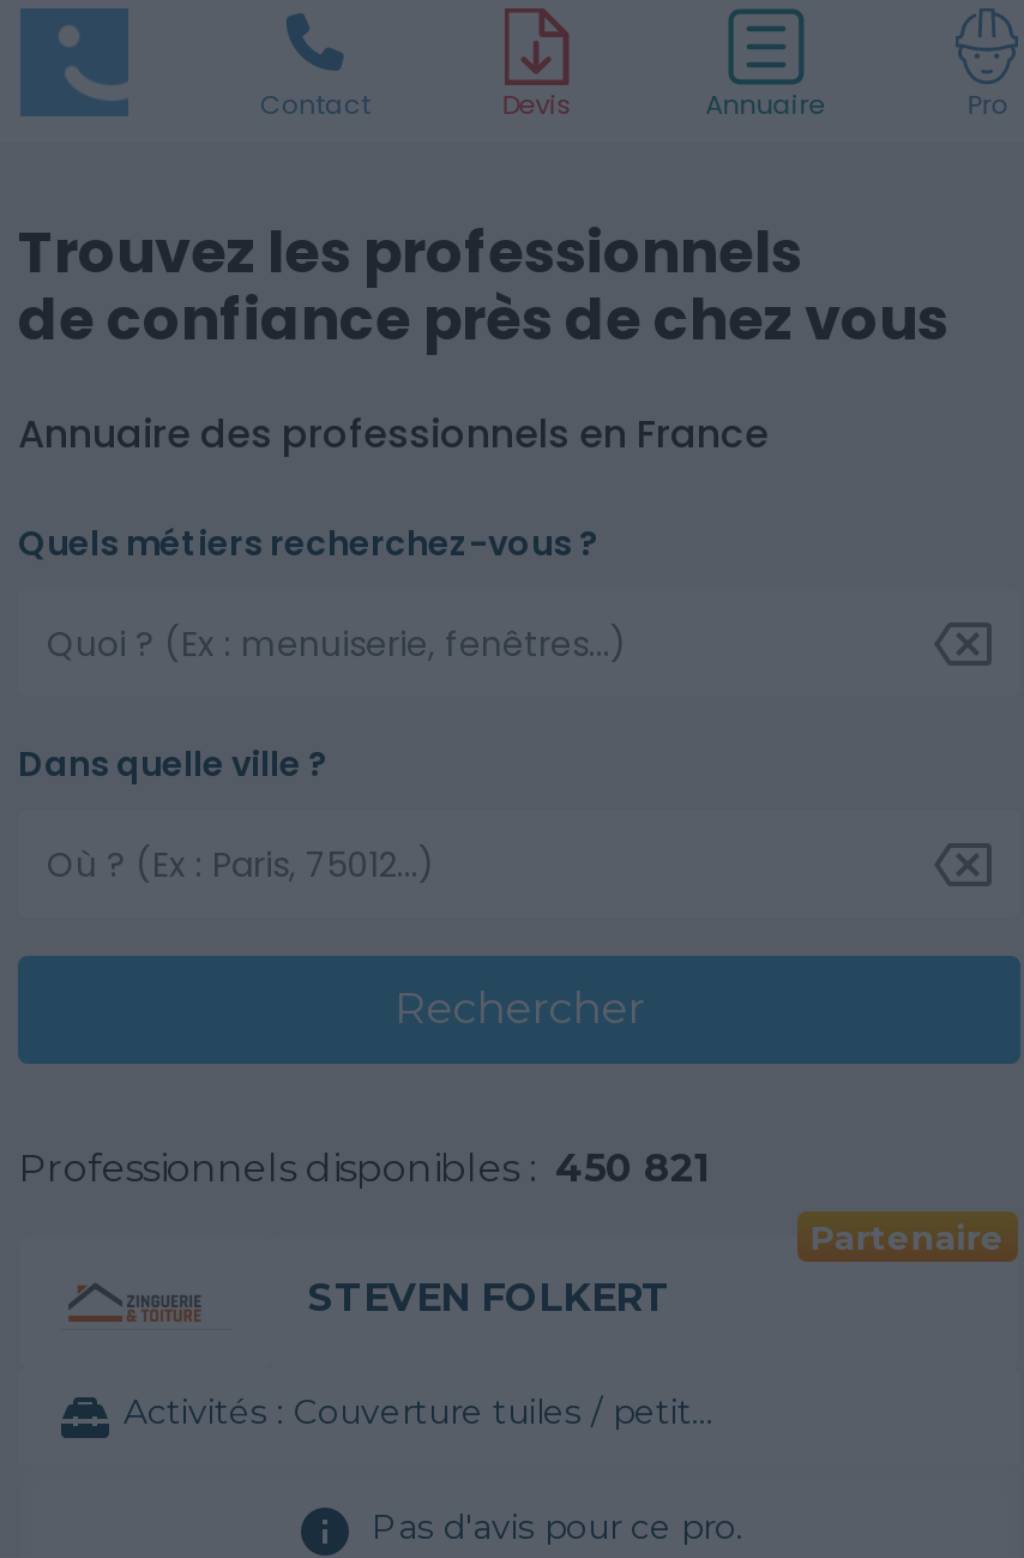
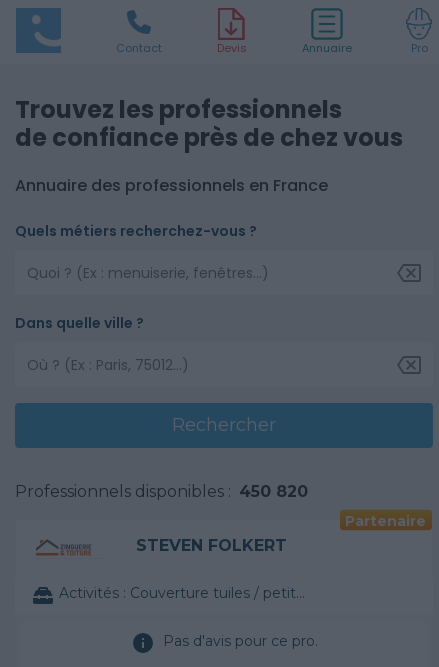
- Professionnels disponibles : 450 821
+ Professionnels disponibles : 450 820
